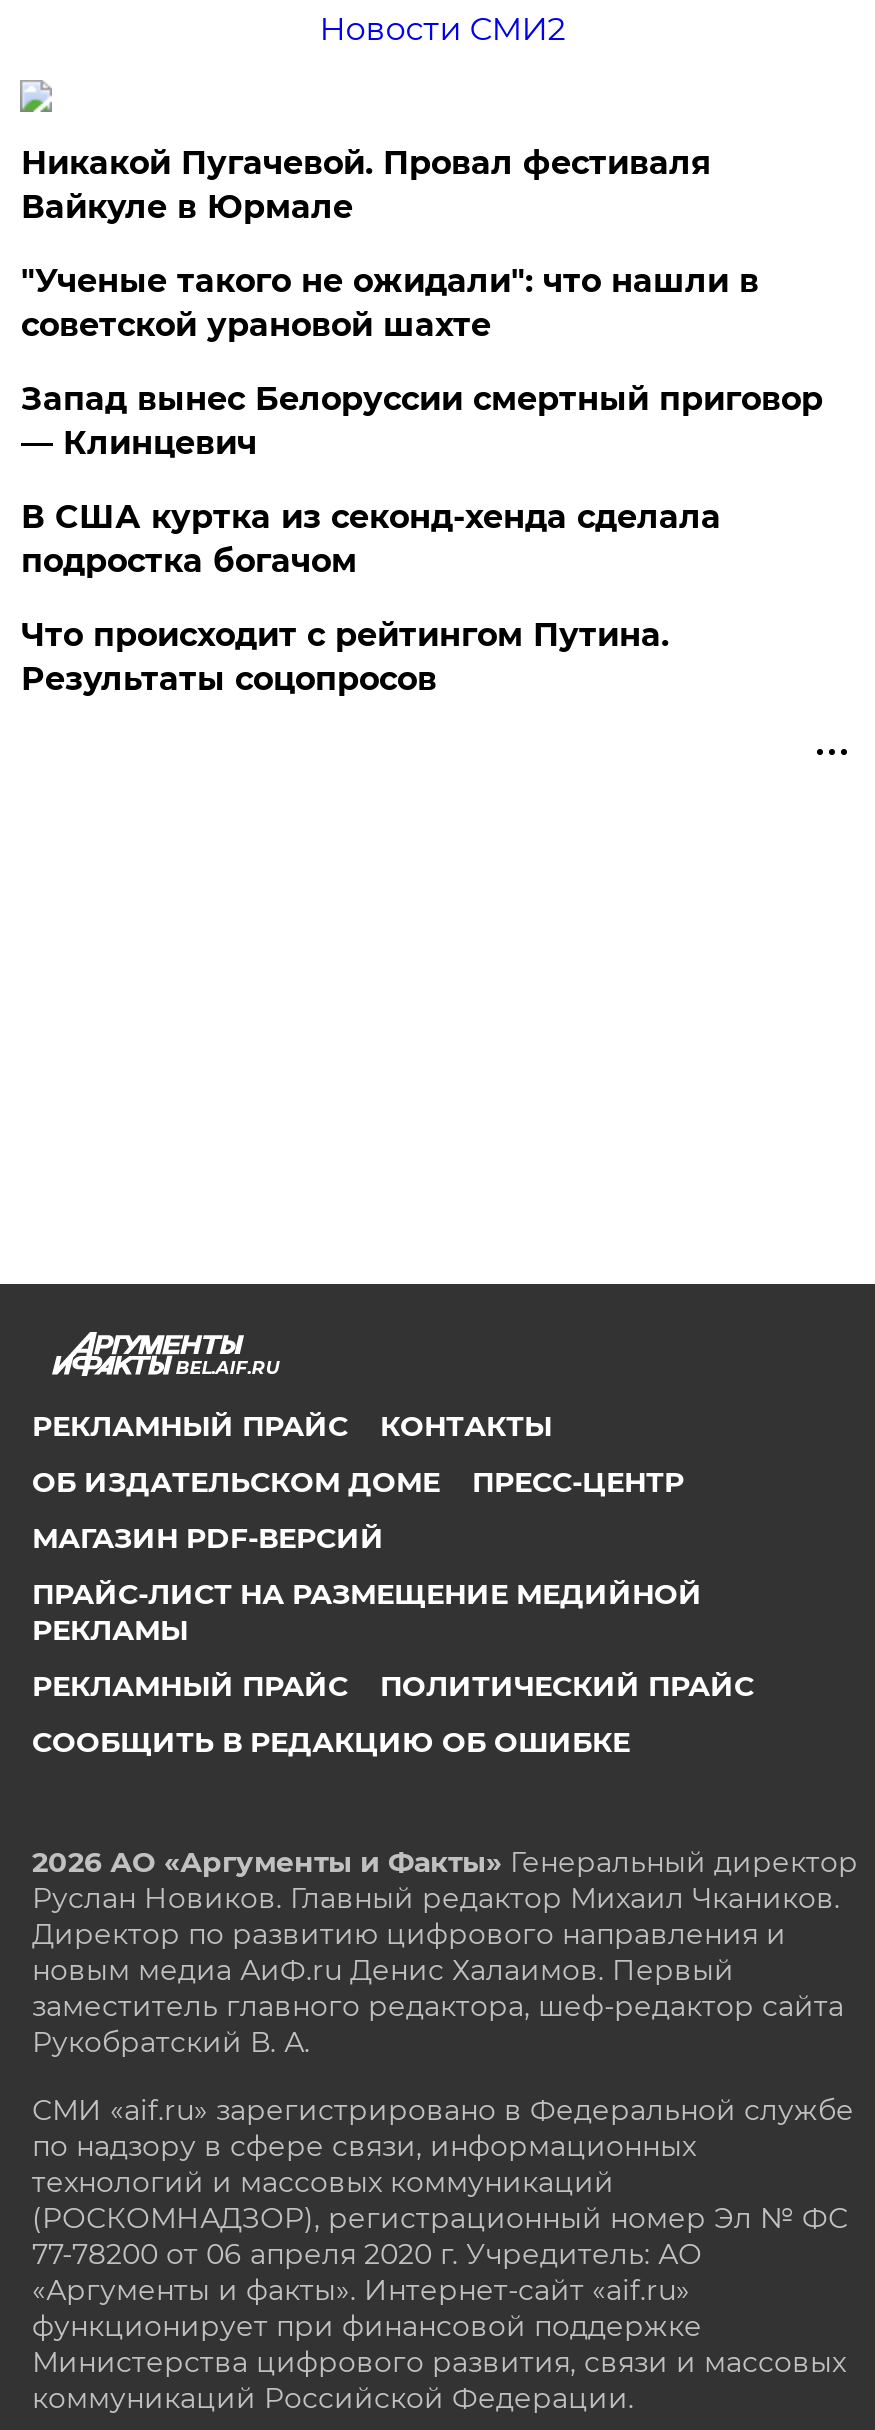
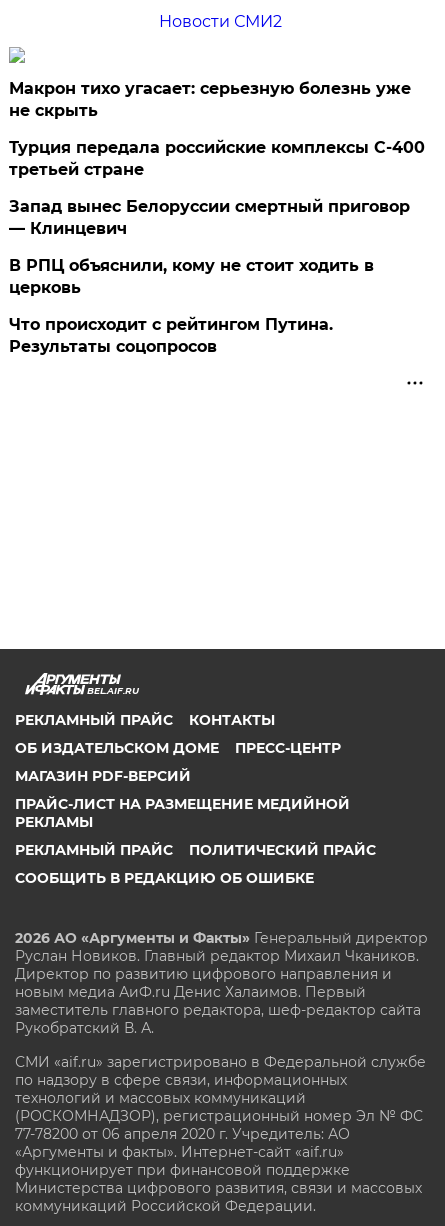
- Никакой Пугачевой. Провал фестиваля
- Вайкуле в Юрмале
+ Макрон тихо угасает: серьезную болезнь уже
+ не скрыть

- "Ученые такого не ожидали": что нашли в
- советской урановой шахте
+ Турция передала российские комплексы С-400
+ третьей стране

- В США куртка из секонд-хенда сделала
- подростка богачом
+ В РПЦ объяснили, кому не стоит ходить в
+ церковь
